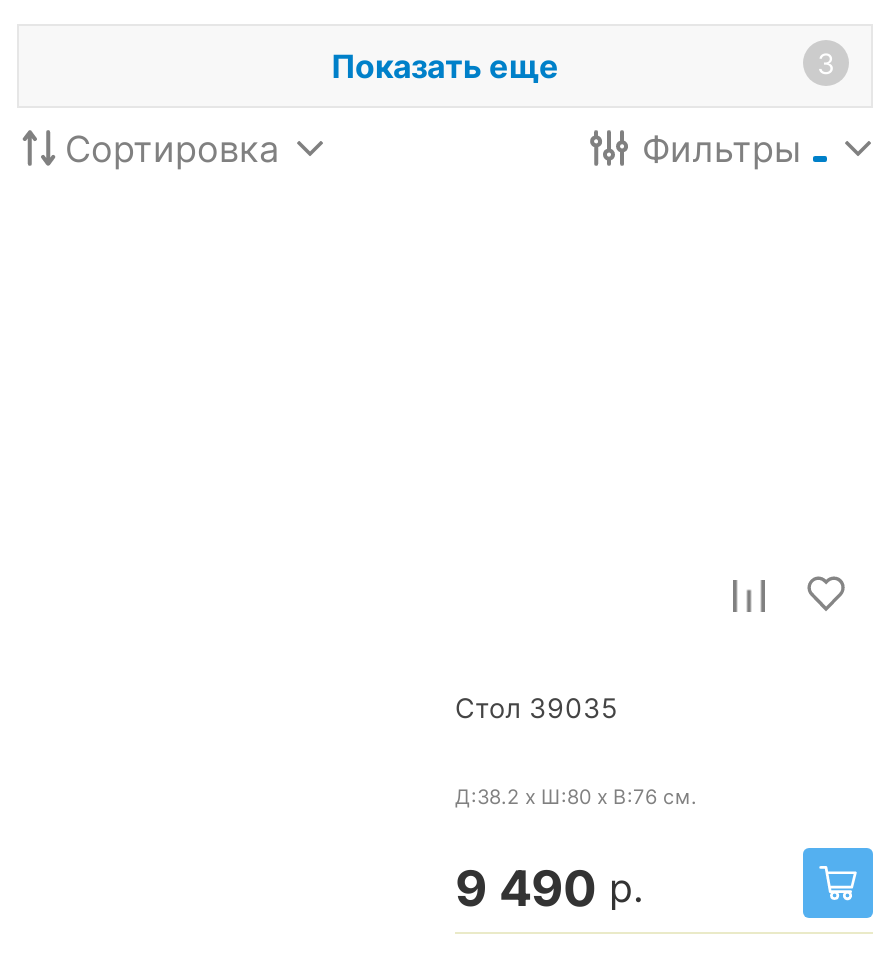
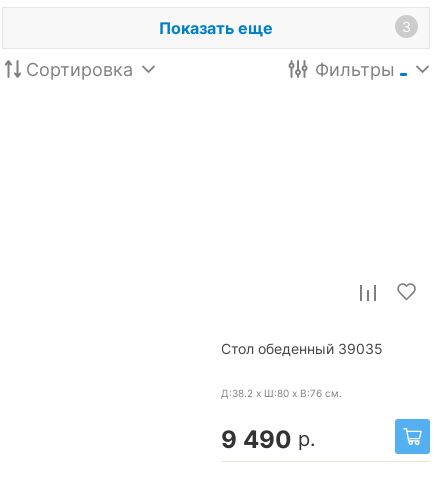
- Стол 39035
+ Стол обеденный 39035
